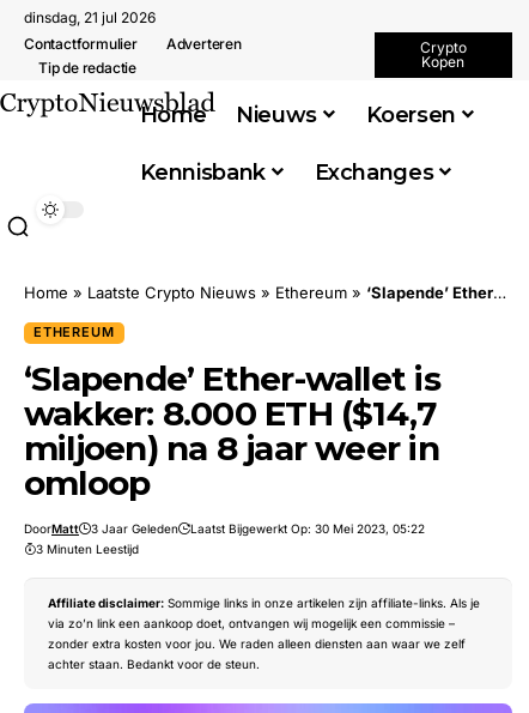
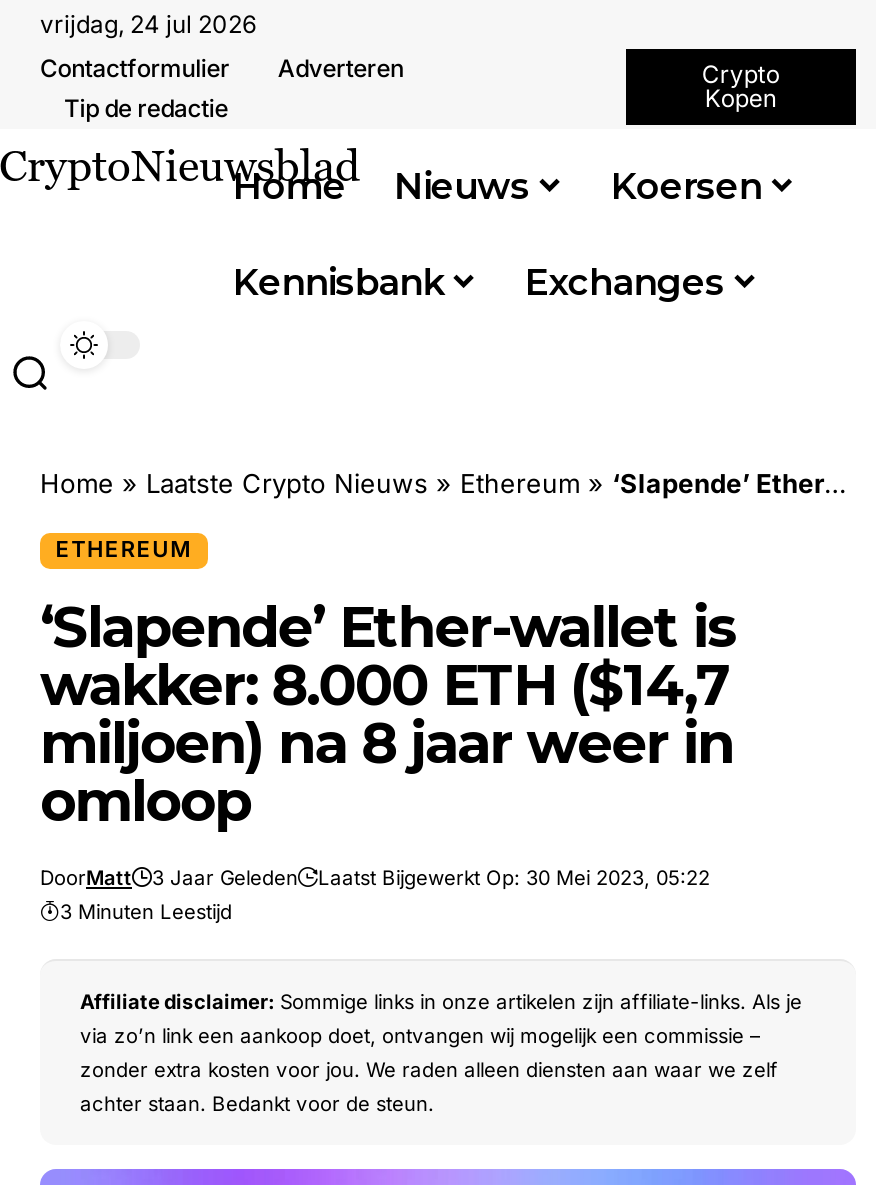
- dinsdag, 21 jul 2026
+ vrijdag, 24 jul 2026
